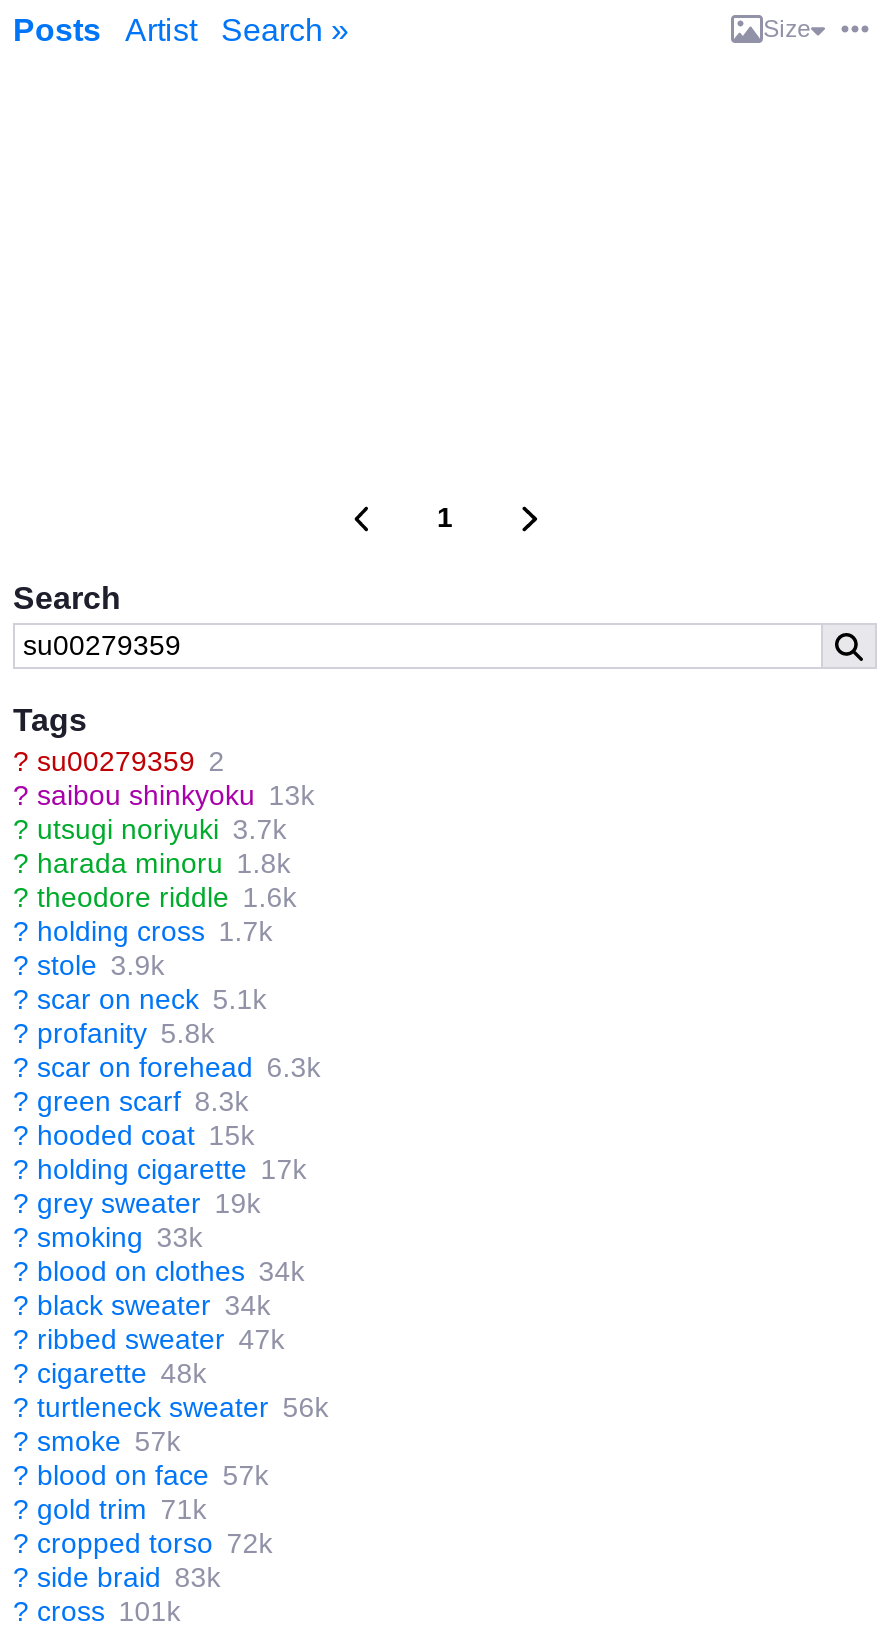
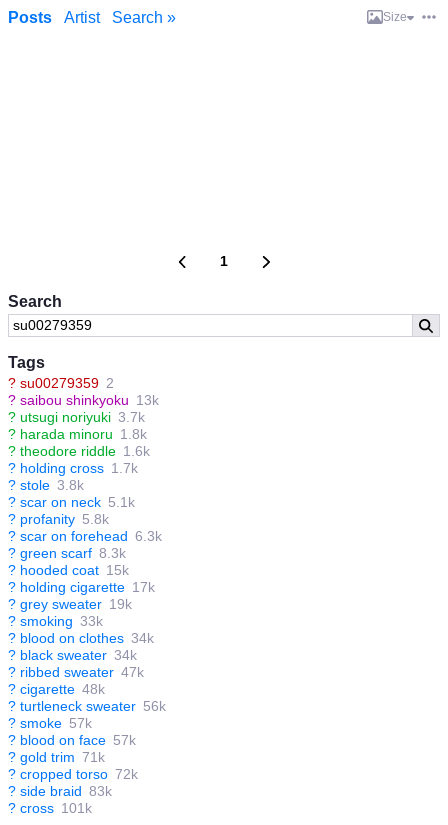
- ? stole 3.9k
+ ? stole 3.8k
